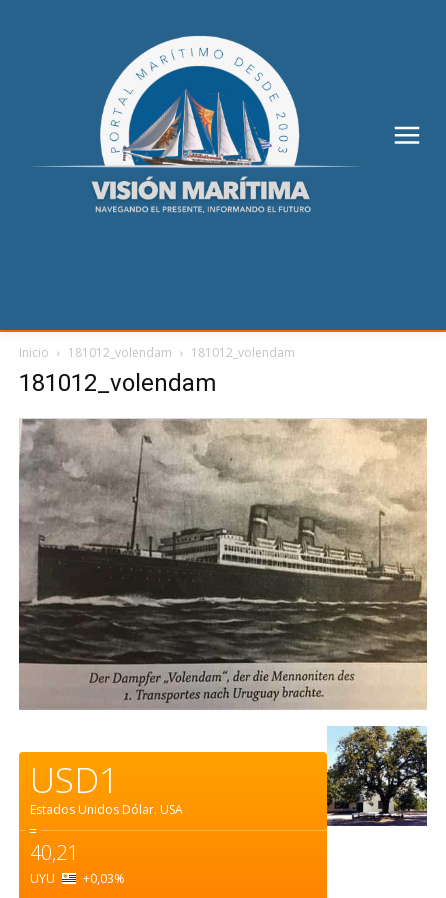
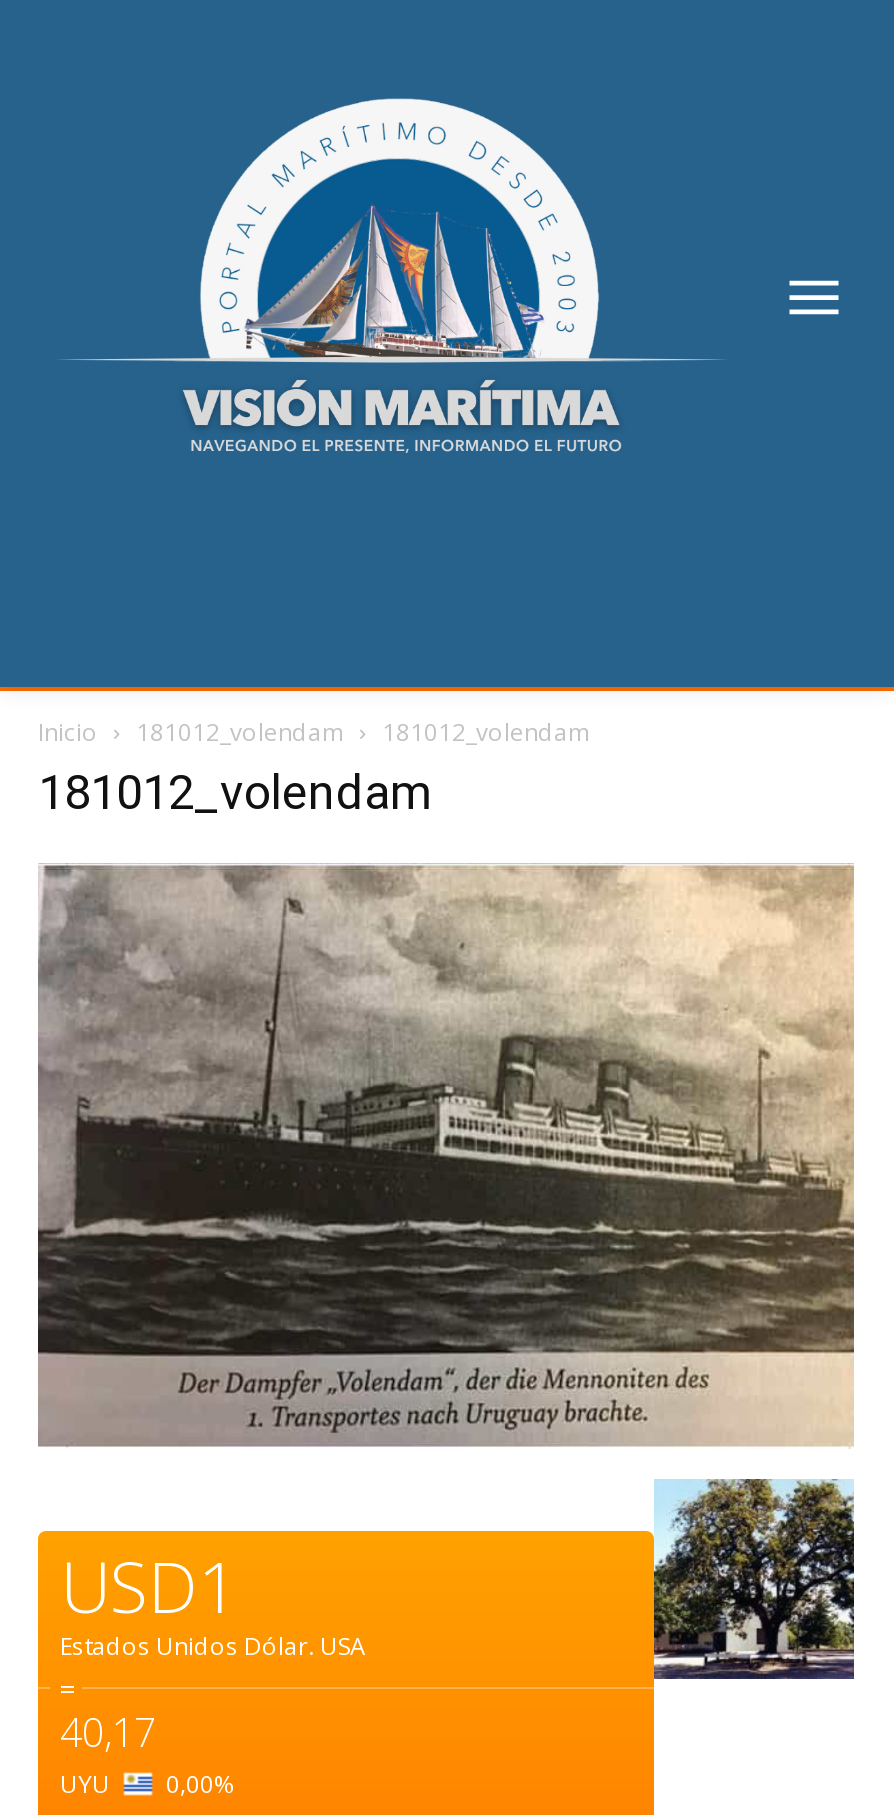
- 40,21
+ 40,17

- UYU +0,03%
+ UYU 0,00%
